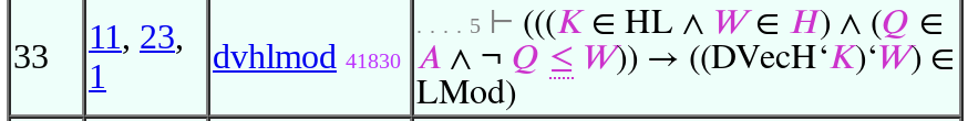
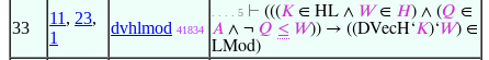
- dvhlmod 41830
+ dvhlmod 41834
